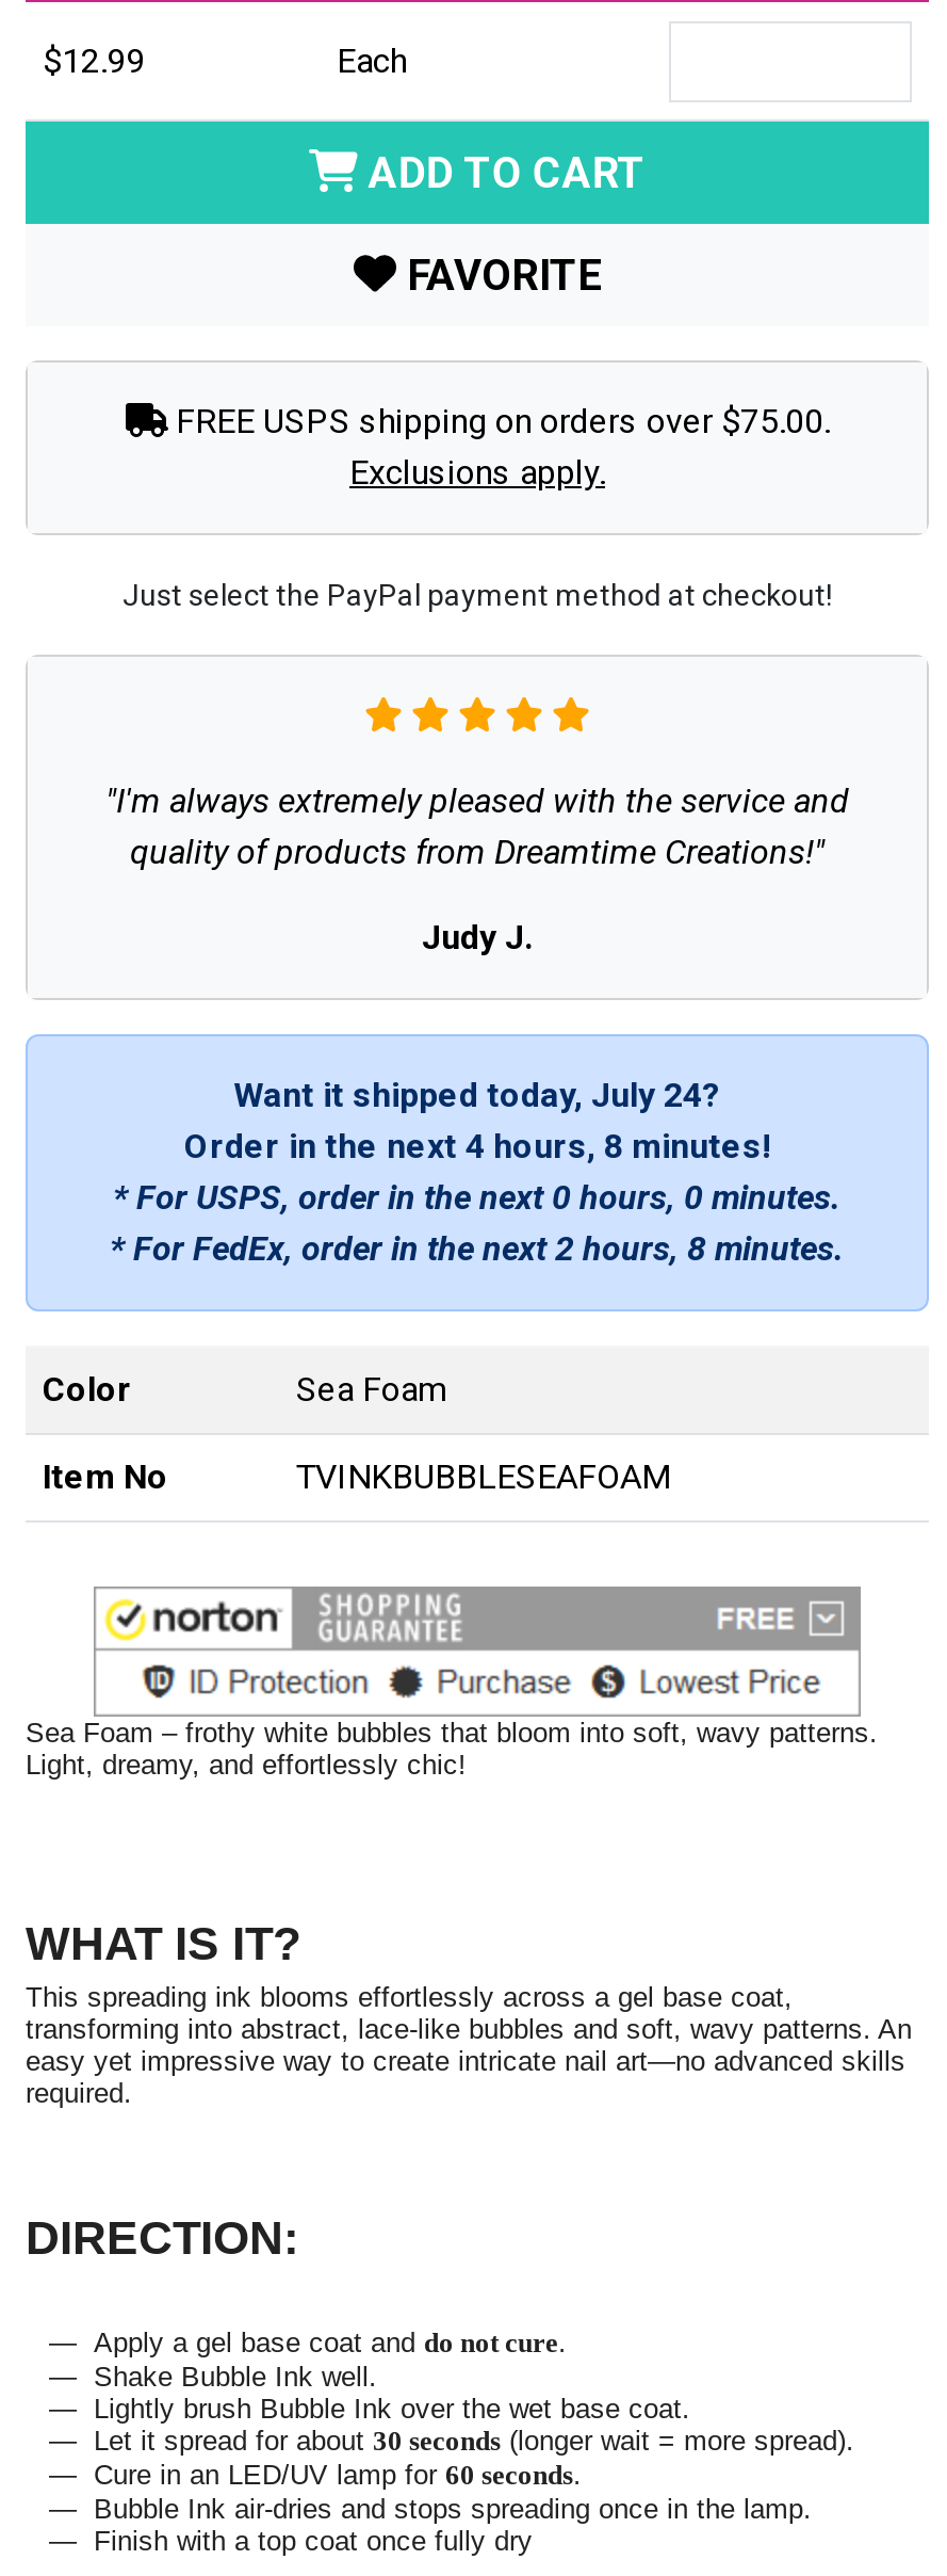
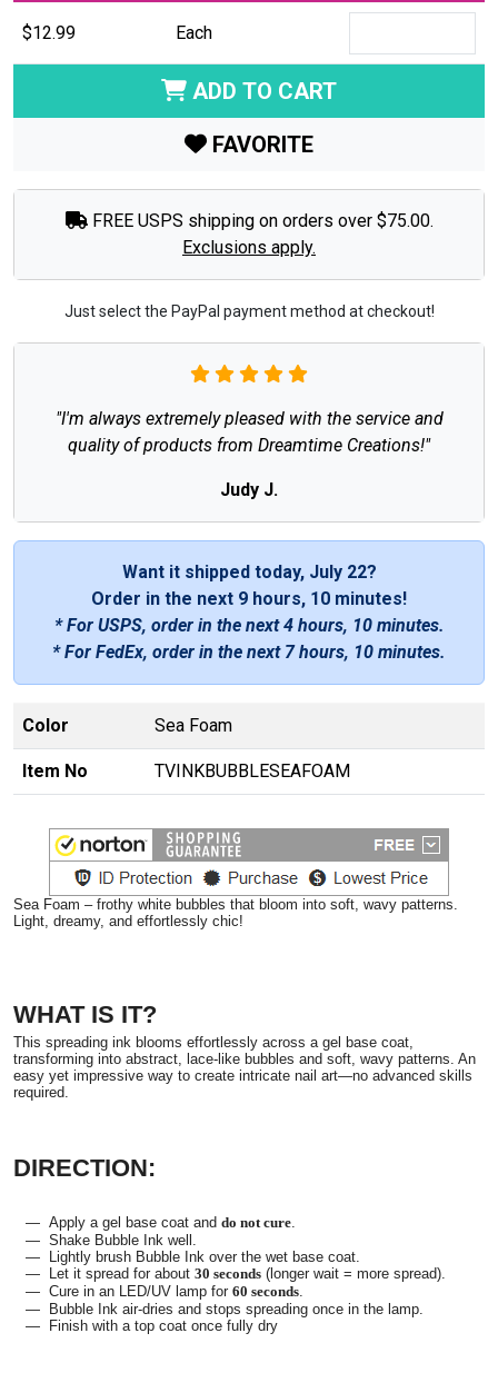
- Want it shipped today, July 24?
+ Want it shipped today, July 22?

- Order in the next 4 hours, 8 minutes!
+ Order in the next 9 hours, 10 minutes!

- * For USPS, order in the next 0 hours, 0 minutes.
+ * For USPS, order in the next 4 hours, 10 minutes.

- * For FedEx, order in the next 2 hours, 8 minutes.
+ * For FedEx, order in the next 7 hours, 10 minutes.
